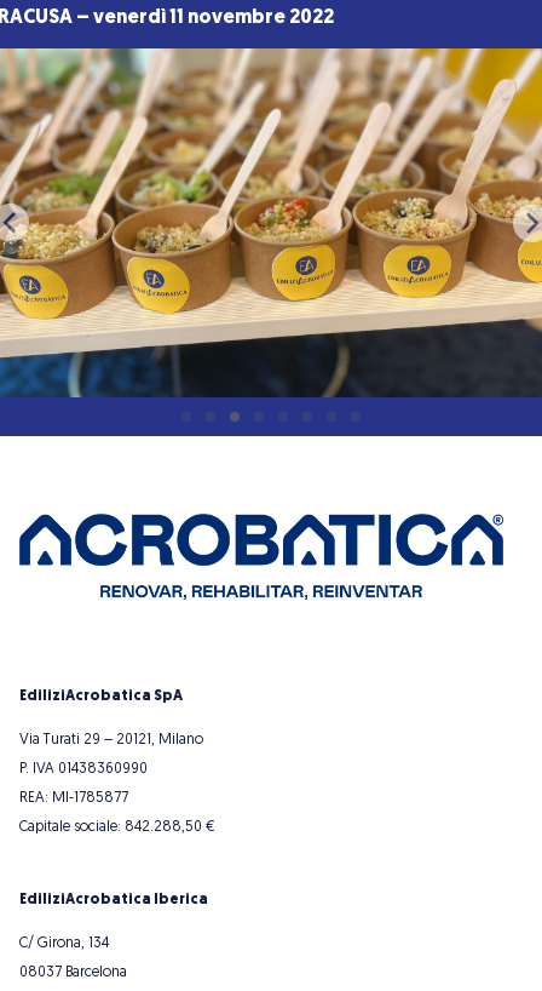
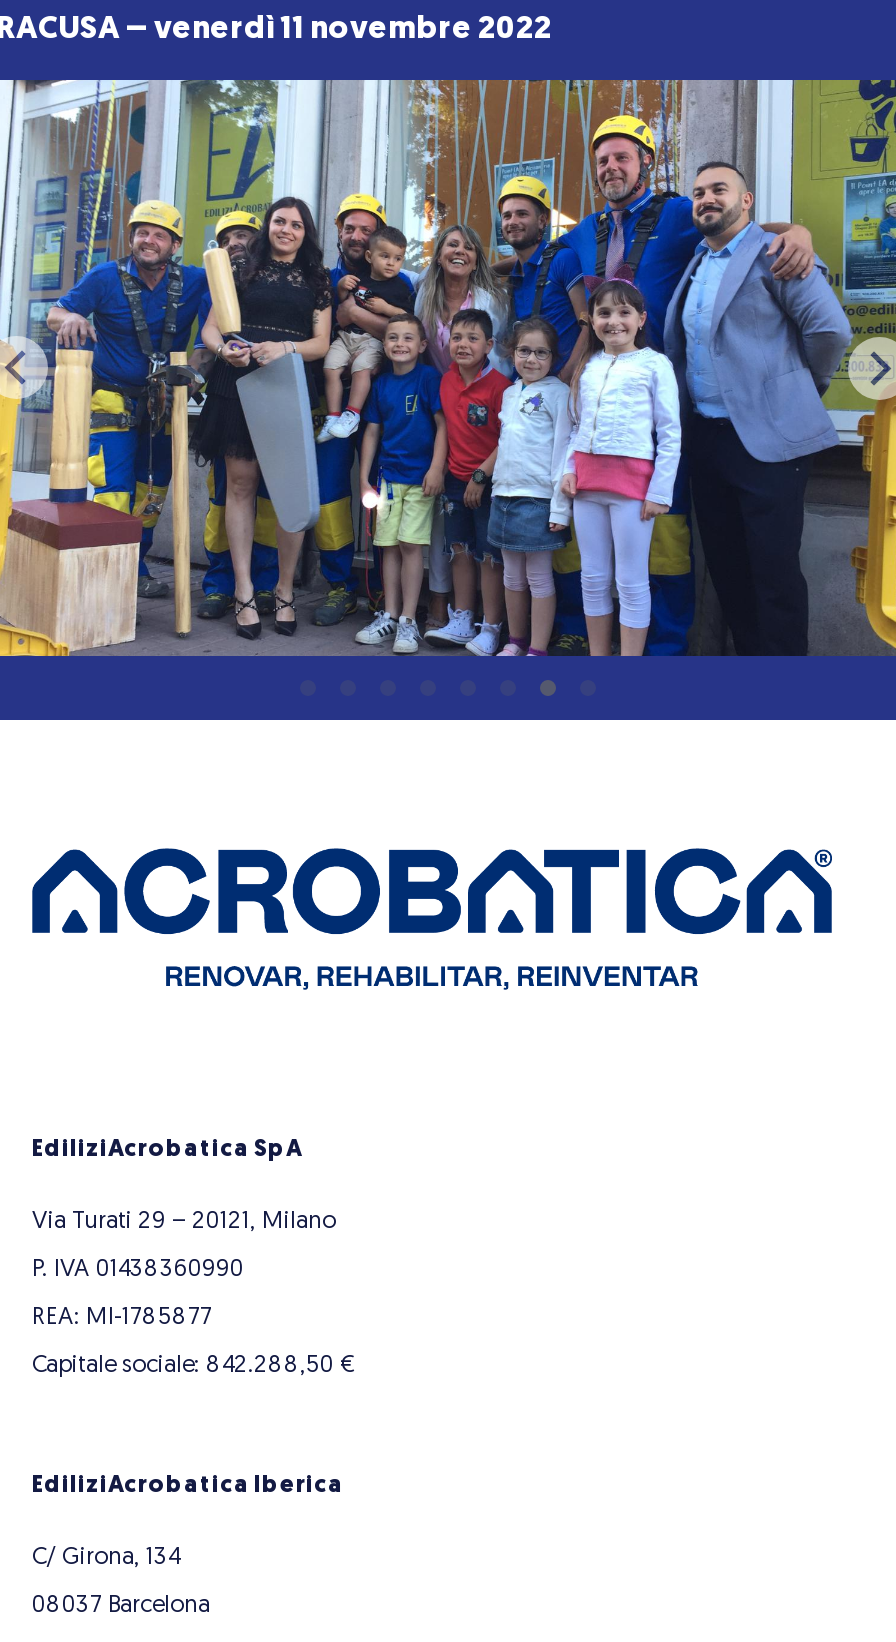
- [image]
+ [image]
